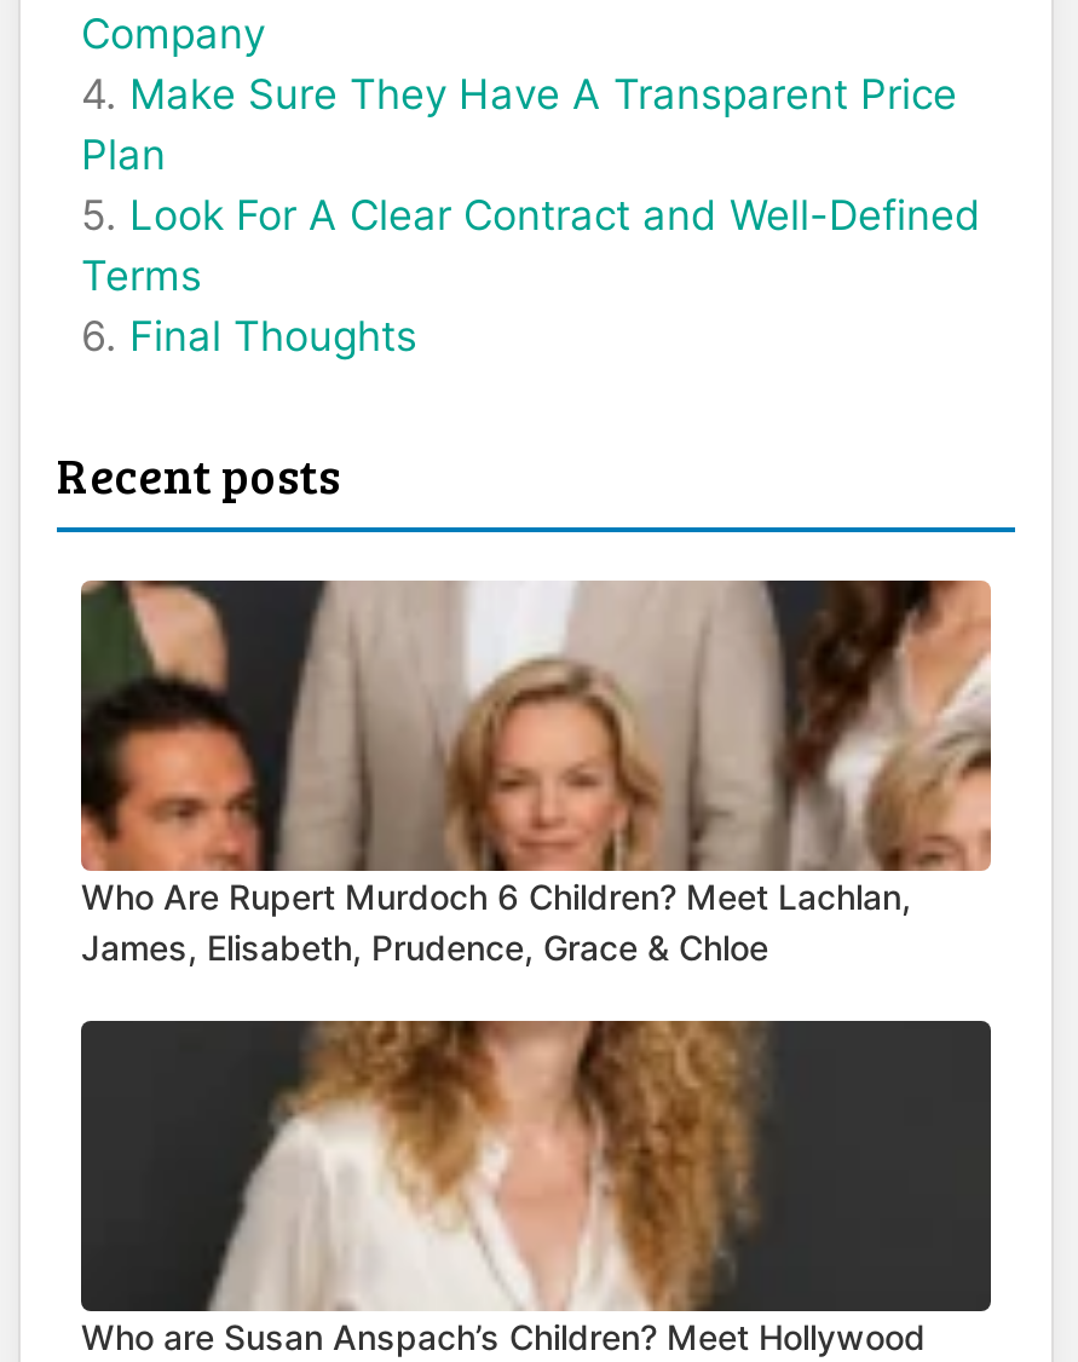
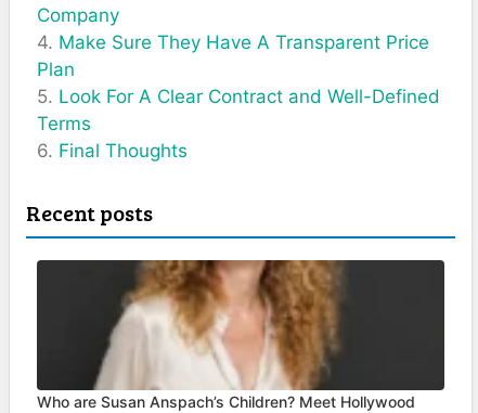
- [image]
- Who Are Rupert Murdoch 6 Children? Meet Lachlan,
- James, Elisabeth, Prudence, Grace & Chloe
